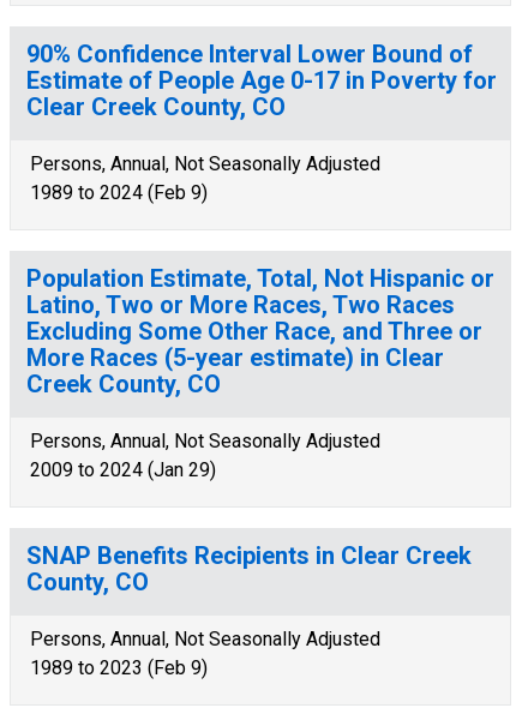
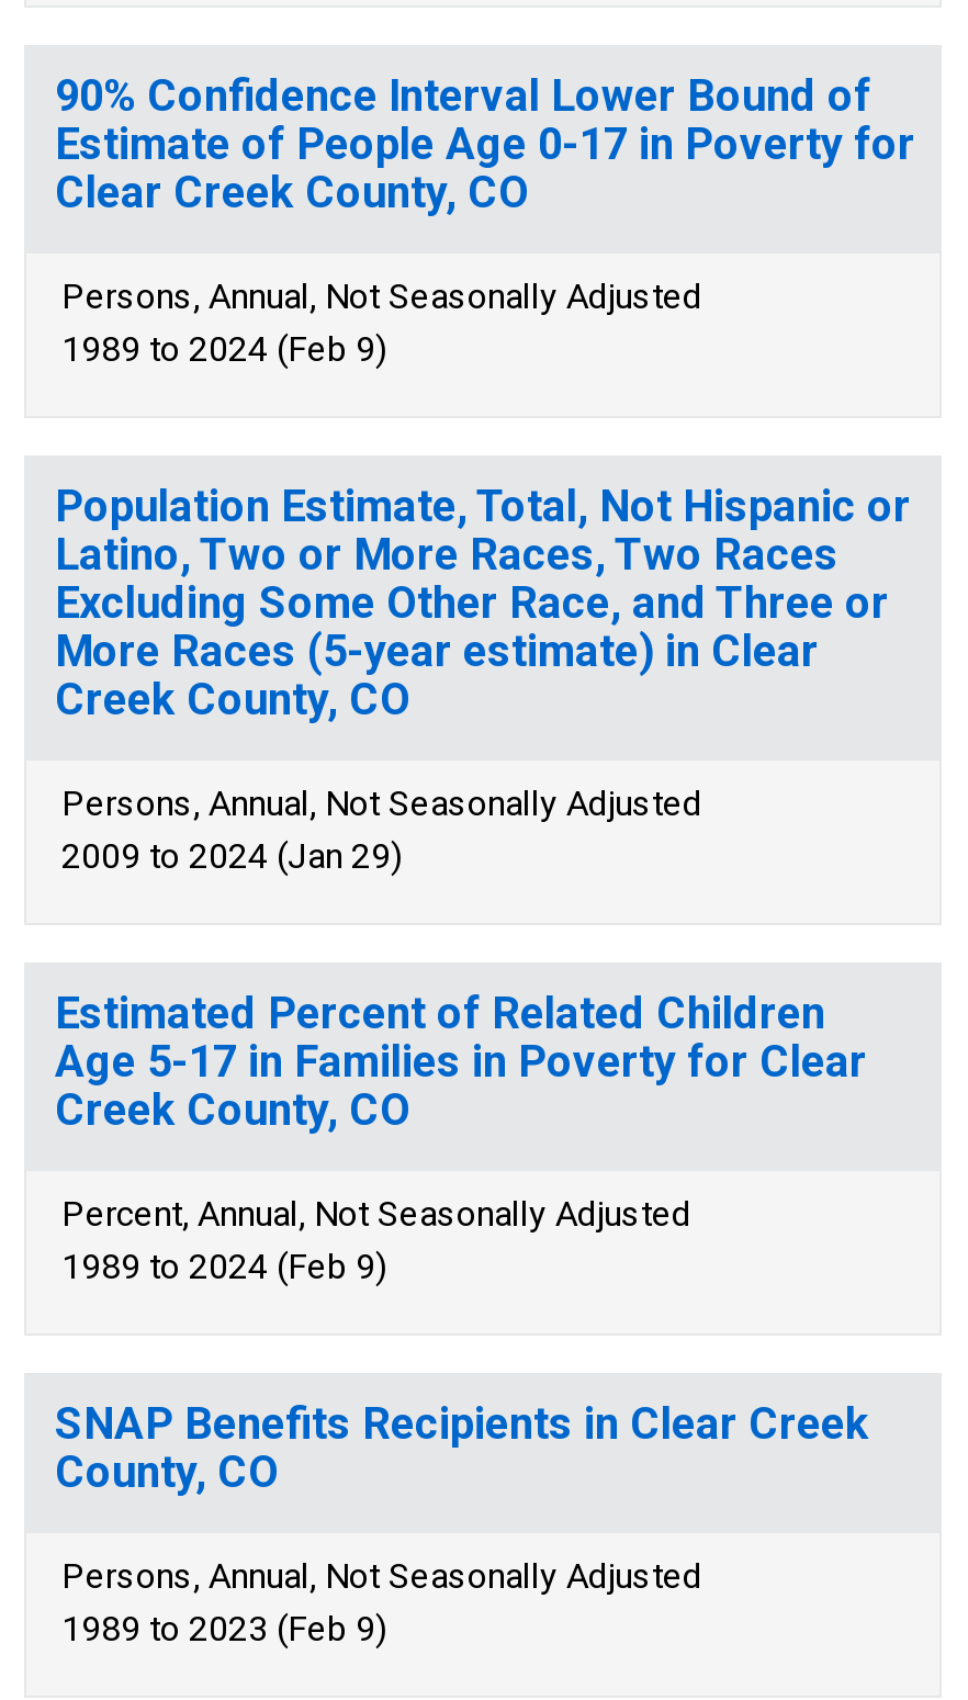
+ Estimated Percent of Related Children
+ Age 5-17 in Families in Poverty for Clear
+ Creek County, CO
+ Percent, Annual, Not Seasonally Adjusted
+ 1989 to 2024 (Feb 9)
